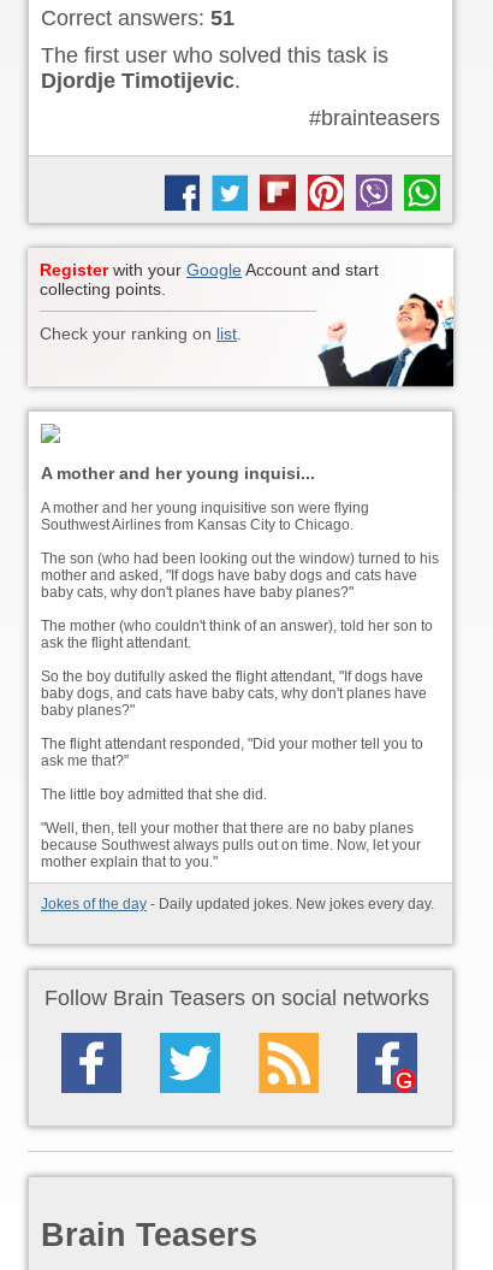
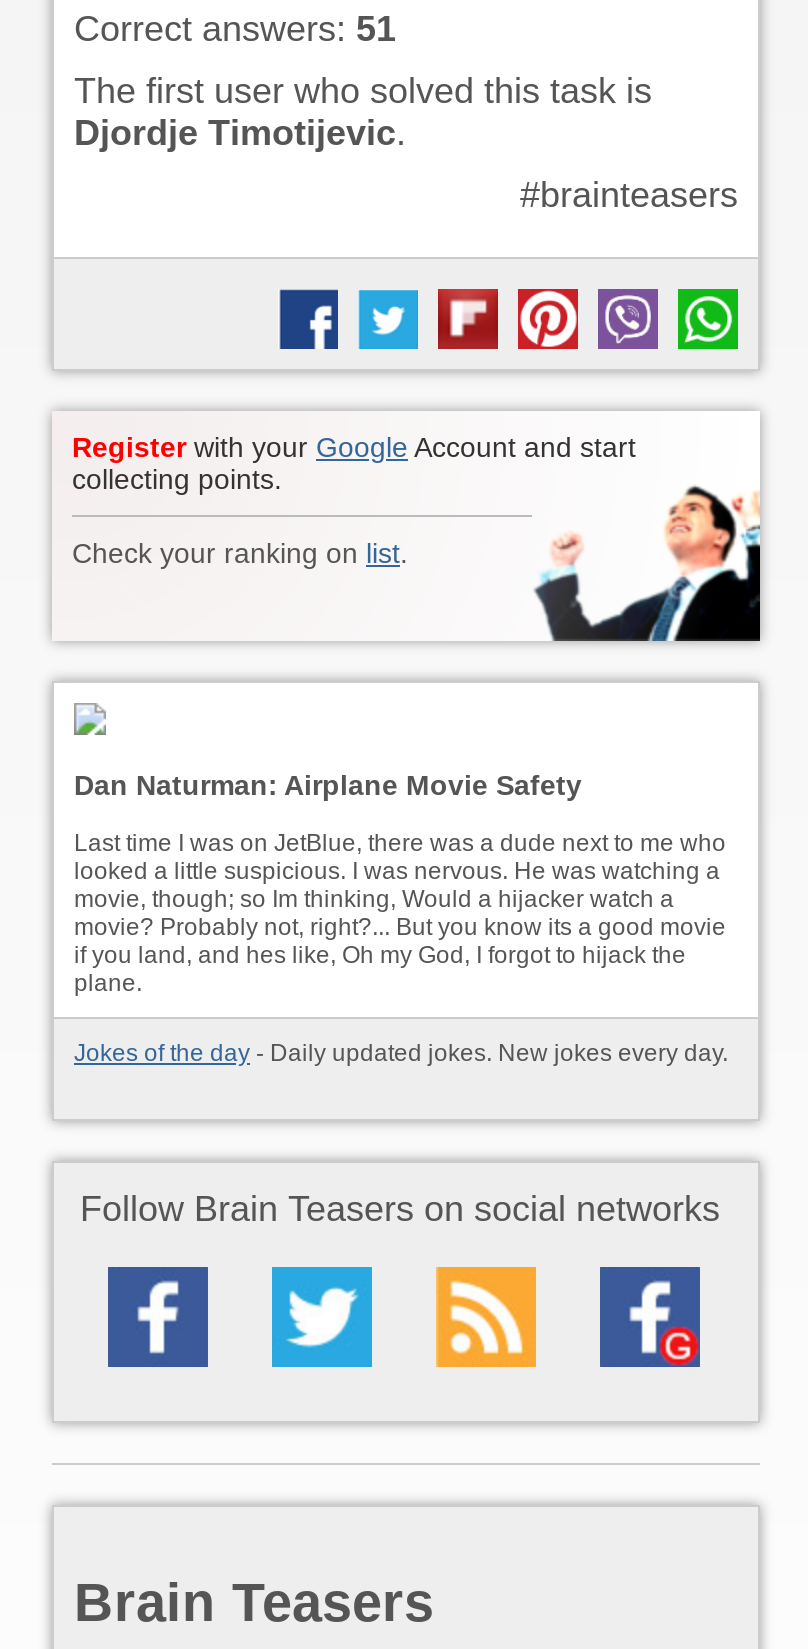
- A mother and her young inquisi...
- A mother and her young inquisitive son were flying
- Southwest Airlines from Kansas City to Chicago.
- The son (who had been looking out the window) turned to his
- mother and asked, "If dogs have baby dogs and cats have
- baby cats, why don't planes have baby planes?"
- The mother (who couldn't think of an answer), told her son to
- ask the flight attendant.
- So the boy dutifully asked the flight attendant, "If dogs have
- baby dogs, and cats have baby cats, why don't planes have
- baby planes?"
- The flight attendant responded, "Did your mother tell you to
- ask me that?"
- The little boy admitted that she did.
- "Well, then, tell your mother that there are no baby planes
- because Southwest always pulls out on time. Now, let your
- mother explain that to you."
+ Dan Naturman: Airplane Movie Safety
+ Last time I was on JetBlue, there was a dude next to me who
+ looked a little suspicious. I was nervous. He was watching a
+ movie, though; so Im thinking, Would a hijacker watch a
+ movie? Probably not, right?... But you know its a good movie
+ if you land, and hes like, Oh my God, I forgot to hijack the
+ plane.
